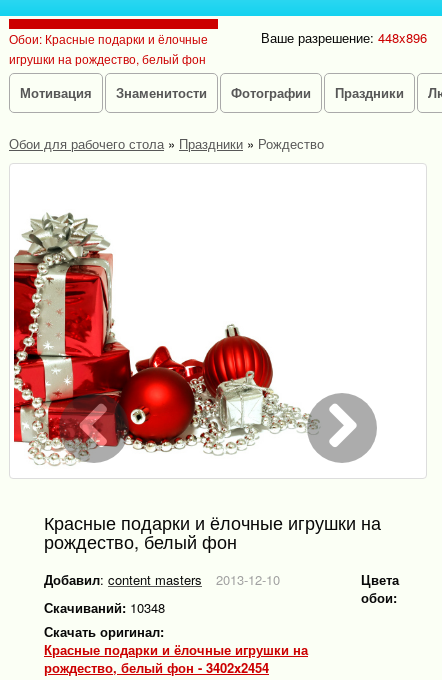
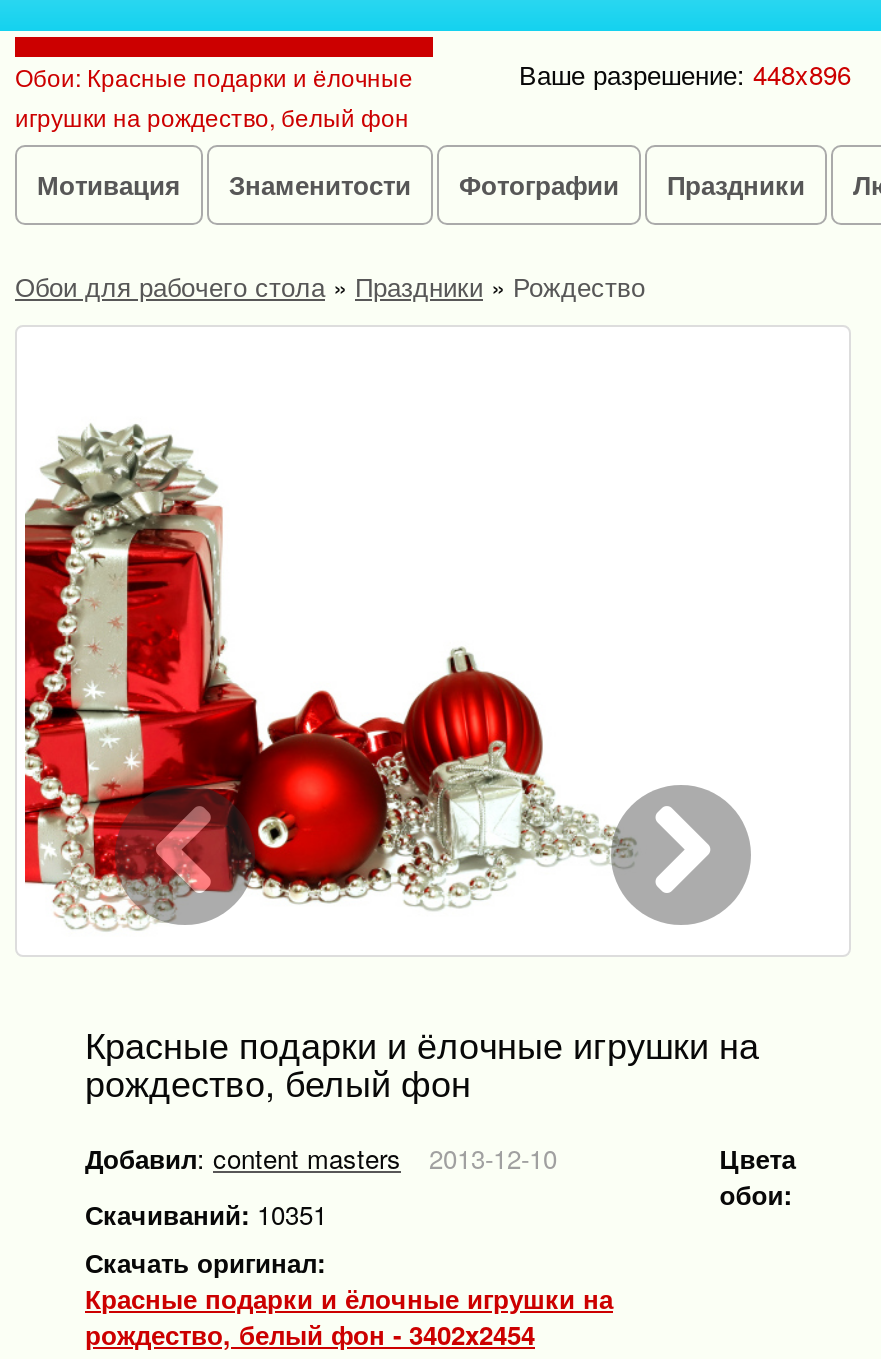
- Скачиваний: 10348
+ Скачиваний: 10351
